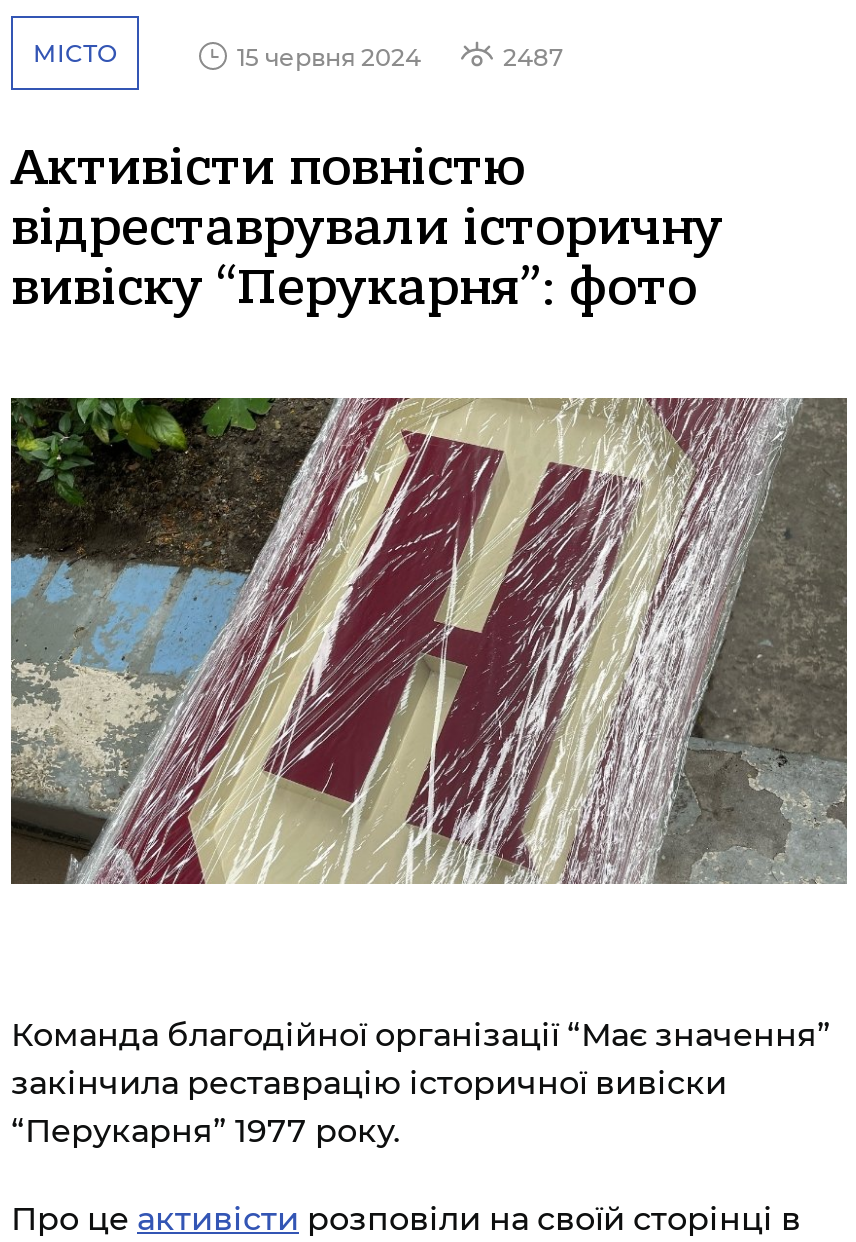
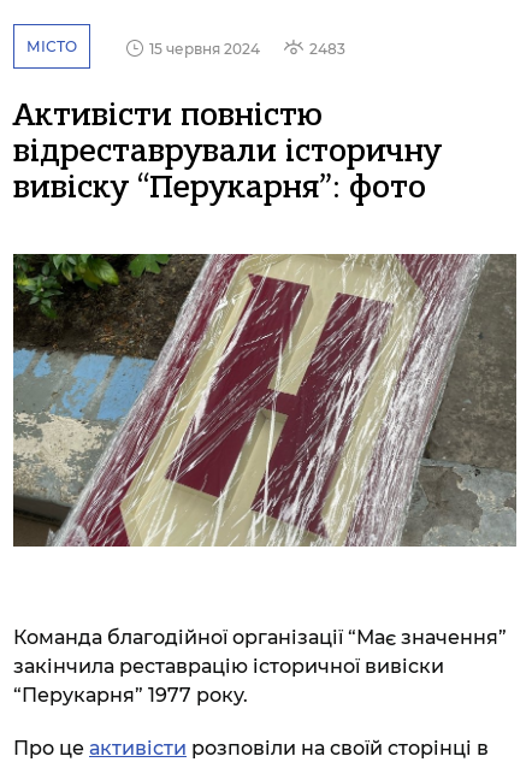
- 2487
+ 2483
